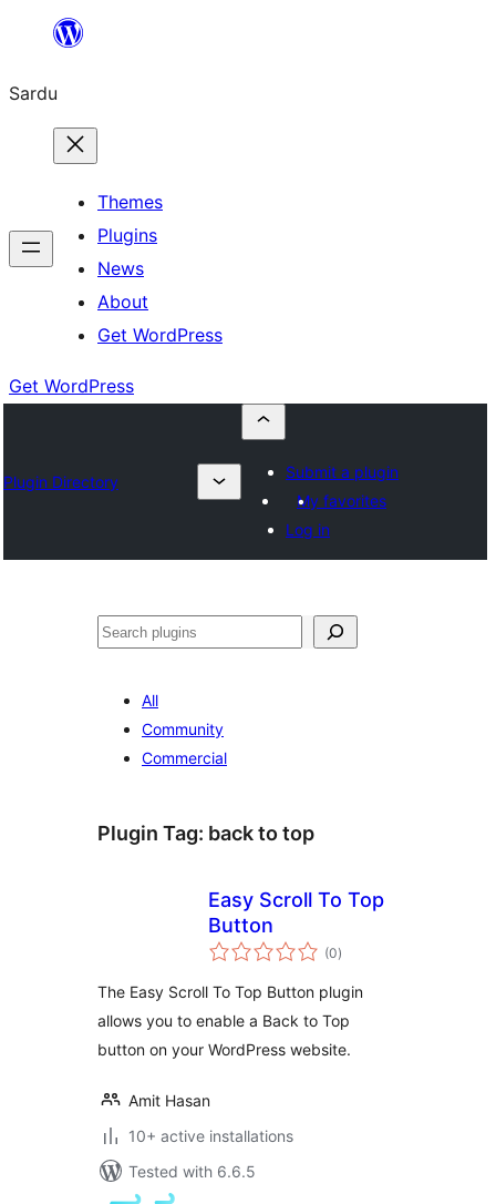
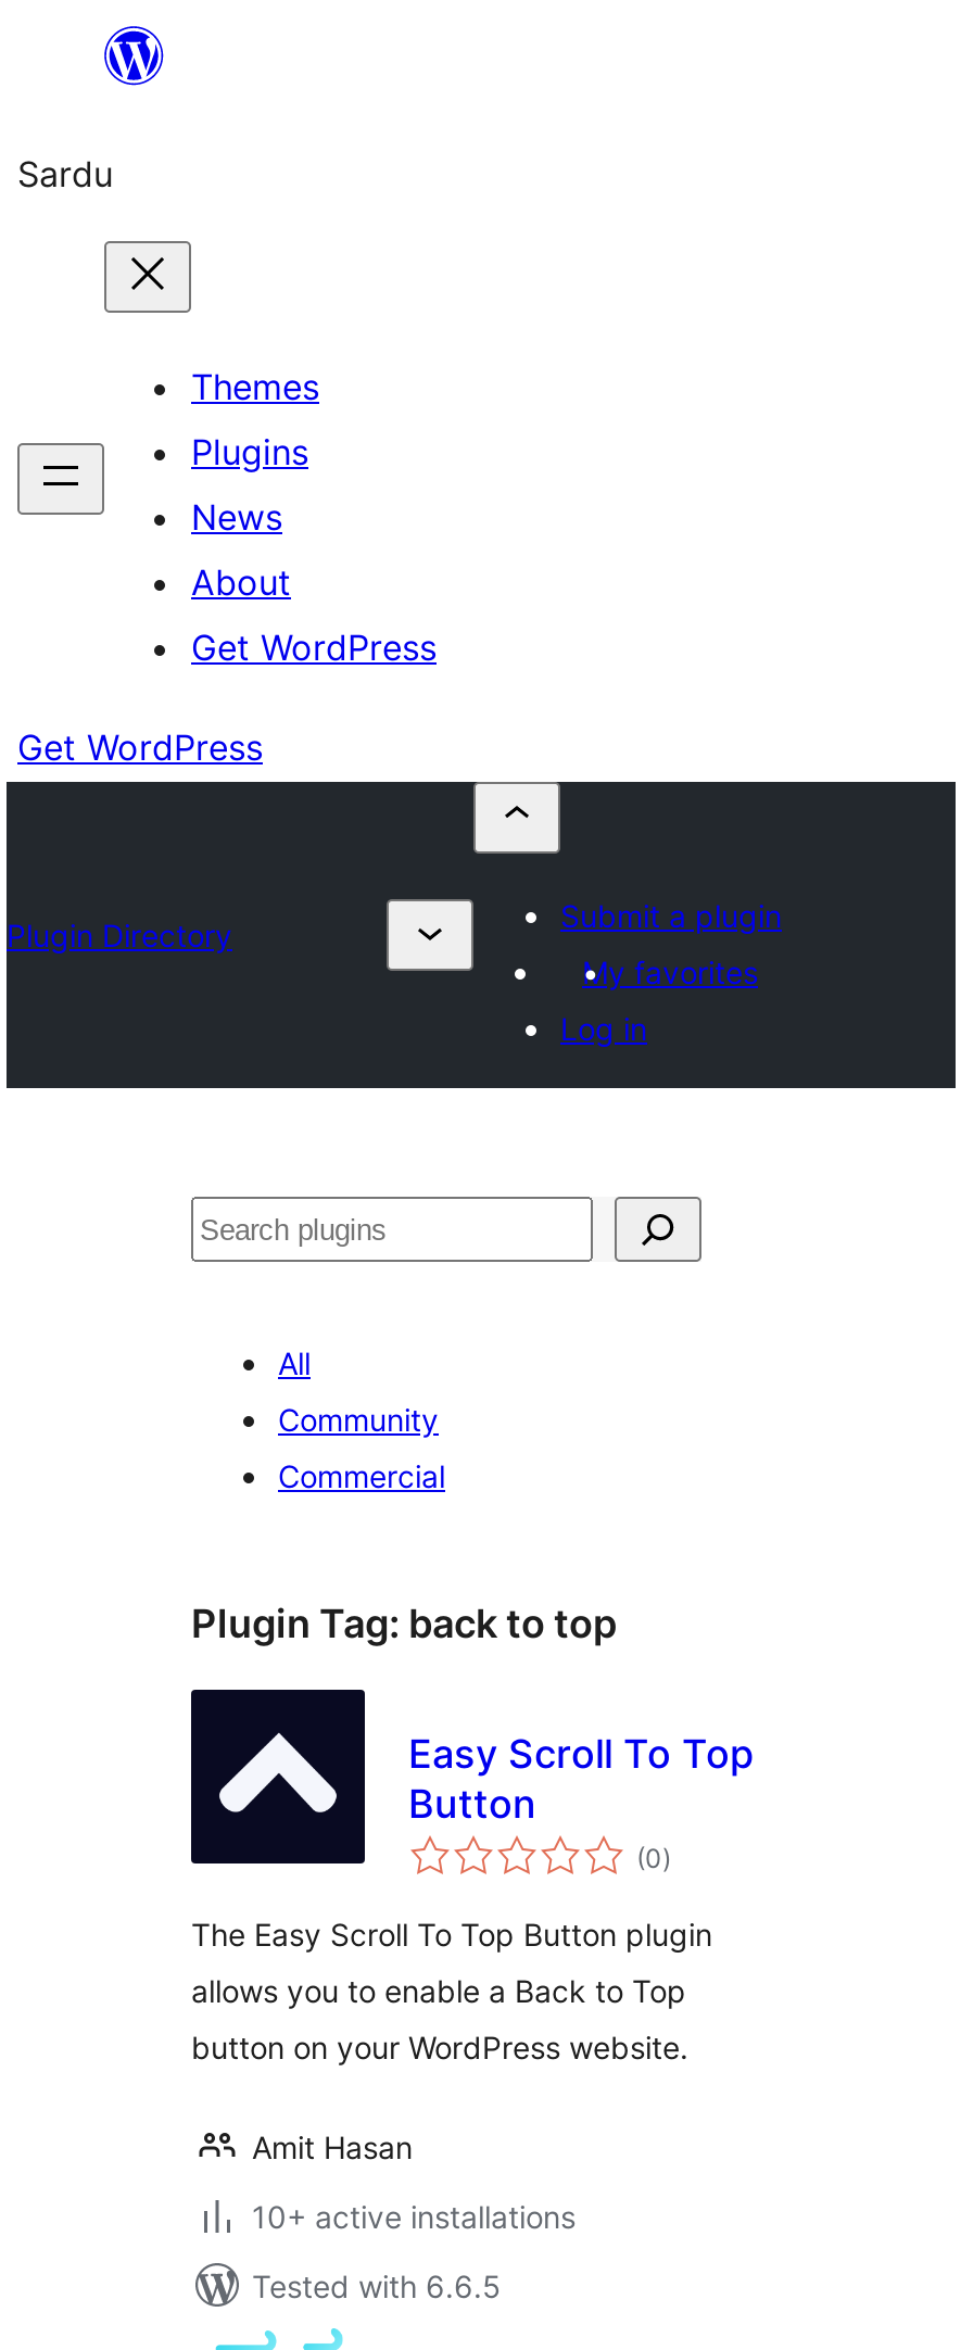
+ [image]
